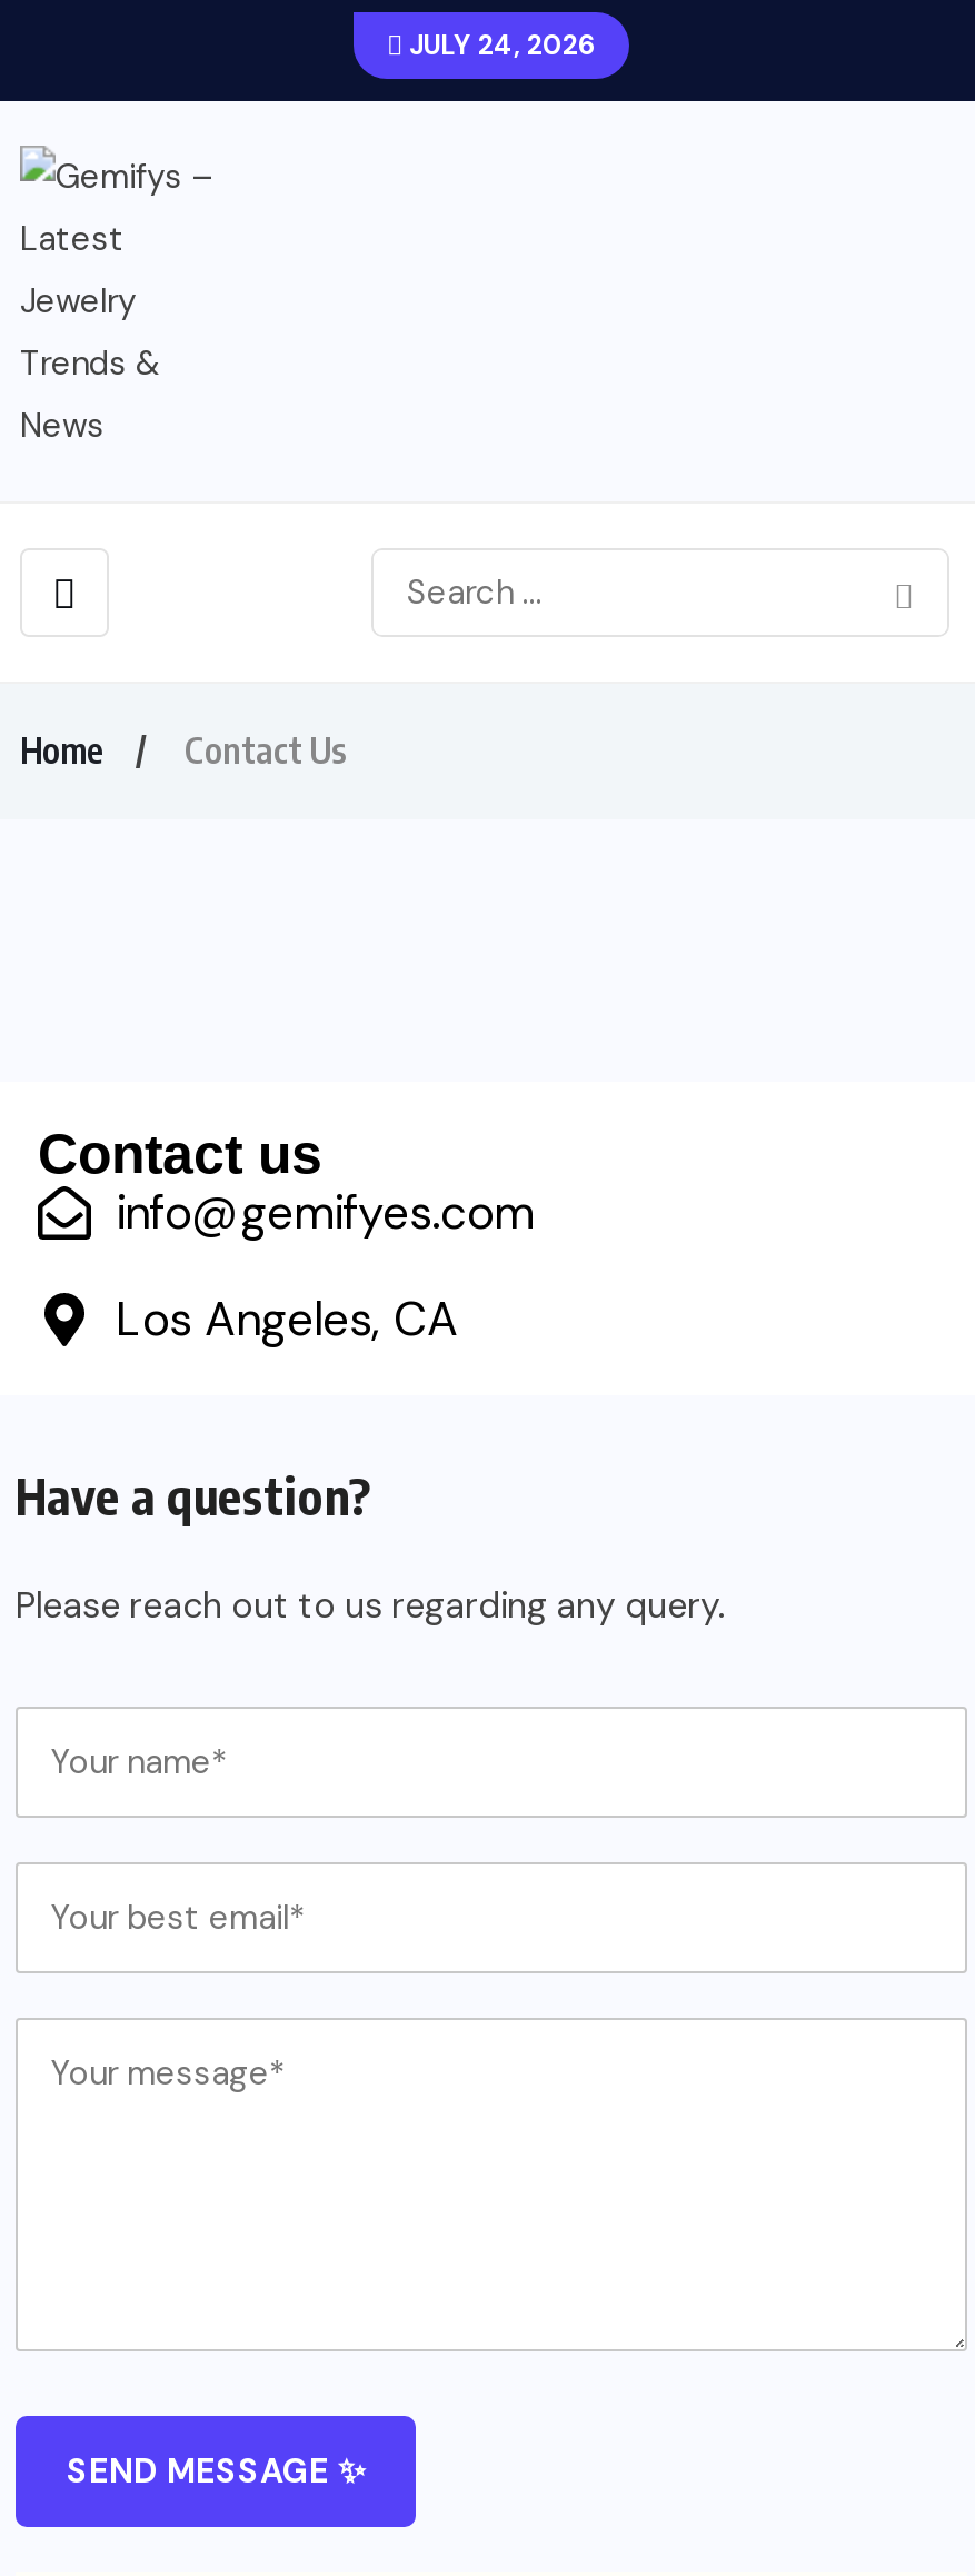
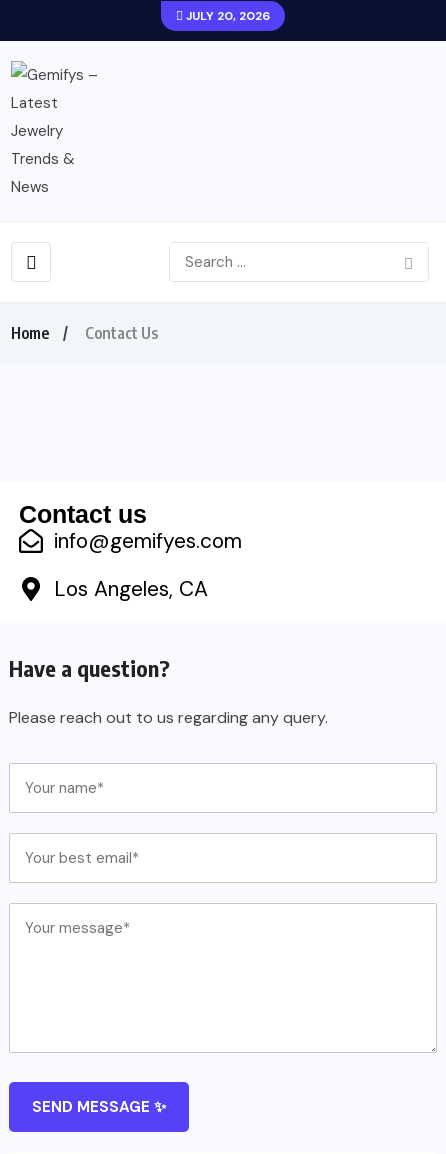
- JULY 24, 2026
+ JULY 20, 2026
